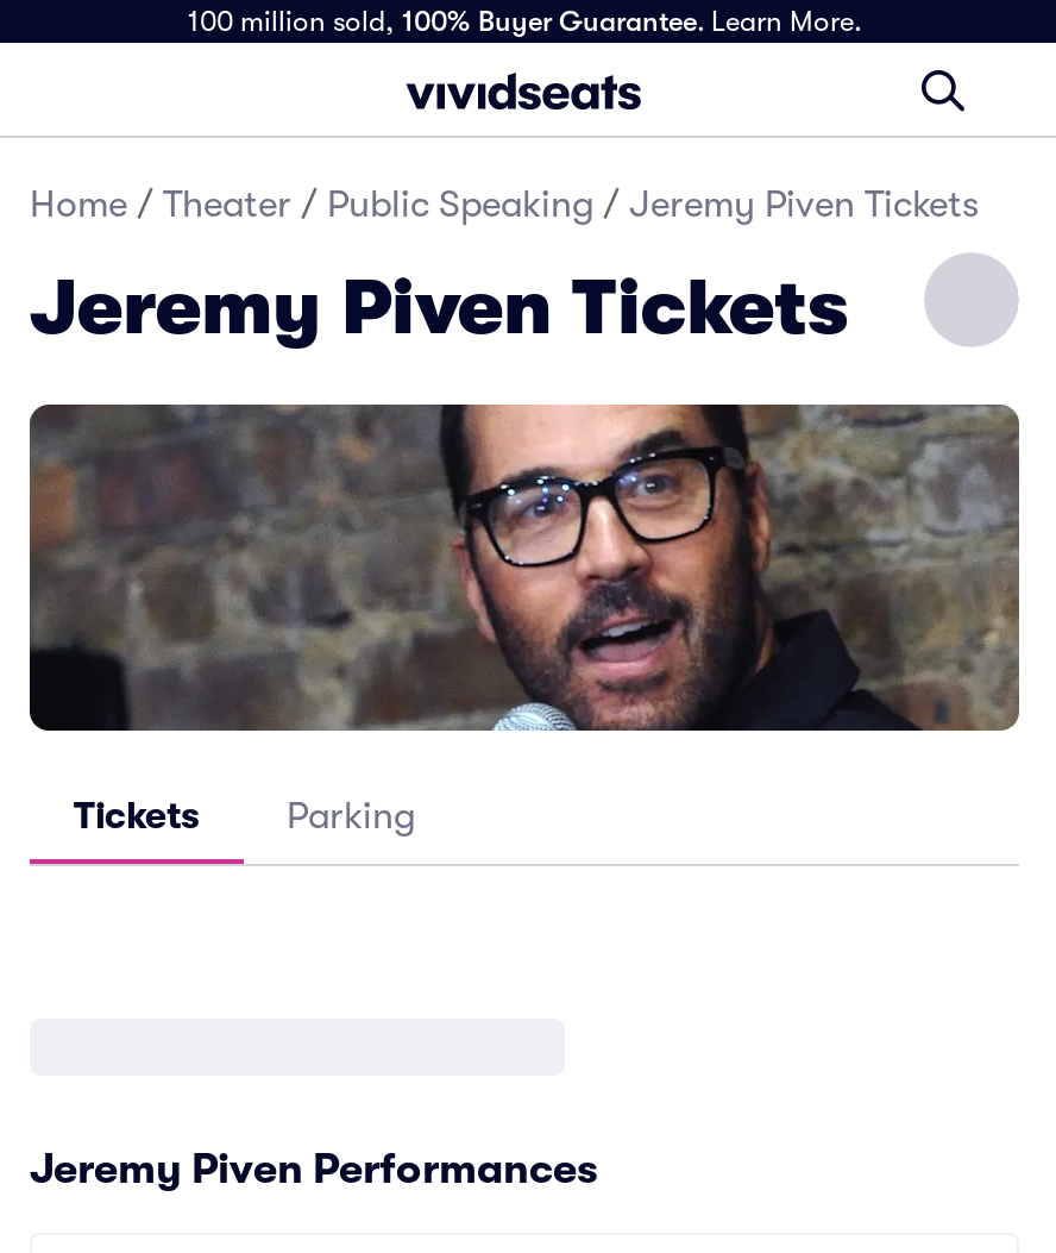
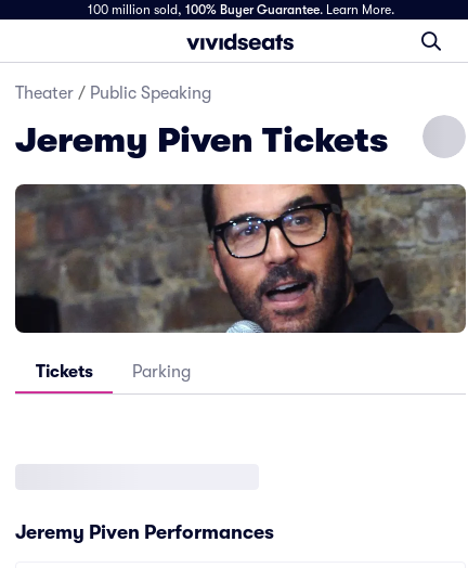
- Home / Theater / Public Speaking / Jeremy Piven Tickets
+ Theater / Public Speaking
